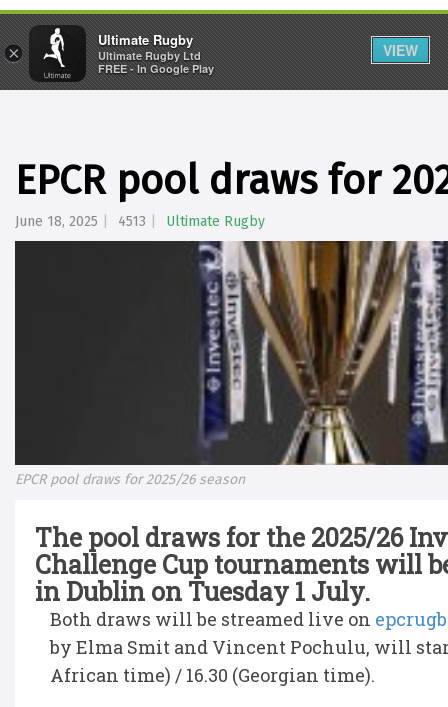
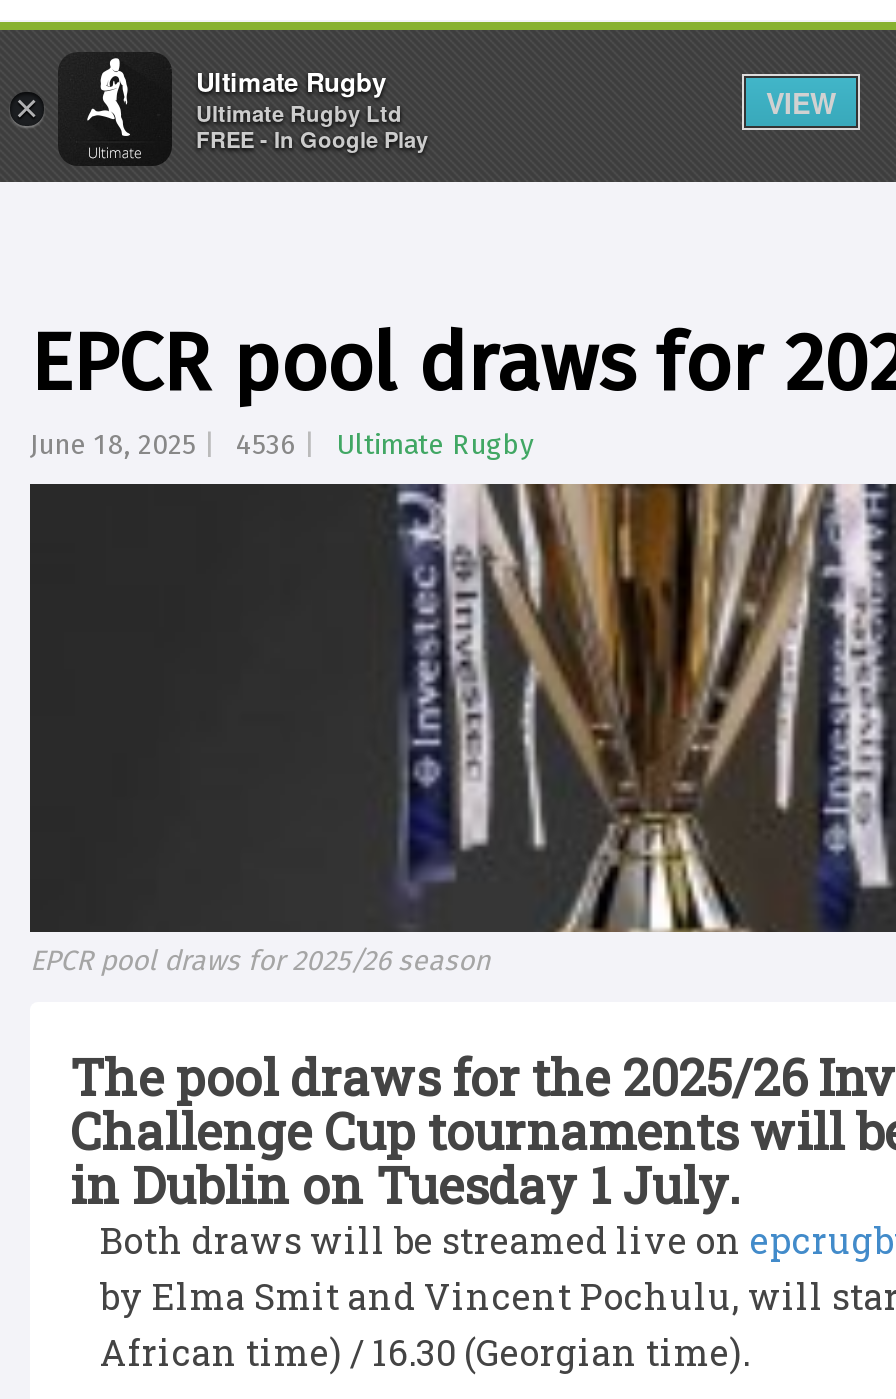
- June 18, 2025 4513 Ultimate Rugby
+ June 18, 2025 4536 Ultimate Rugby
